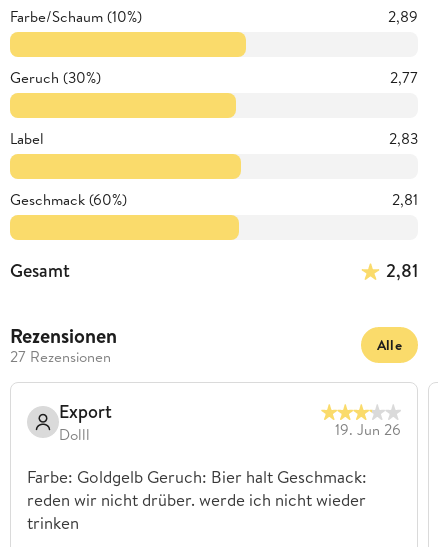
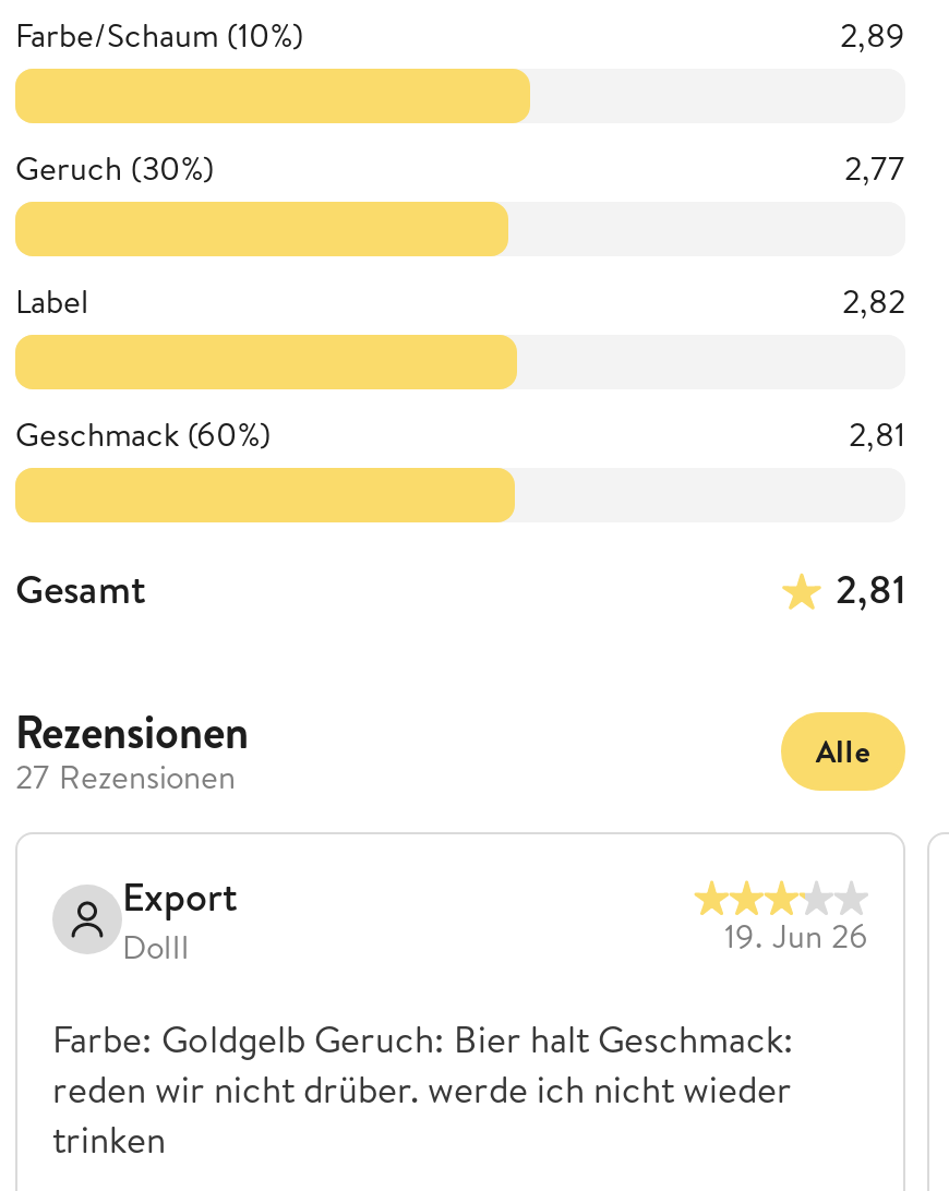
- 2,83
+ 2,82
